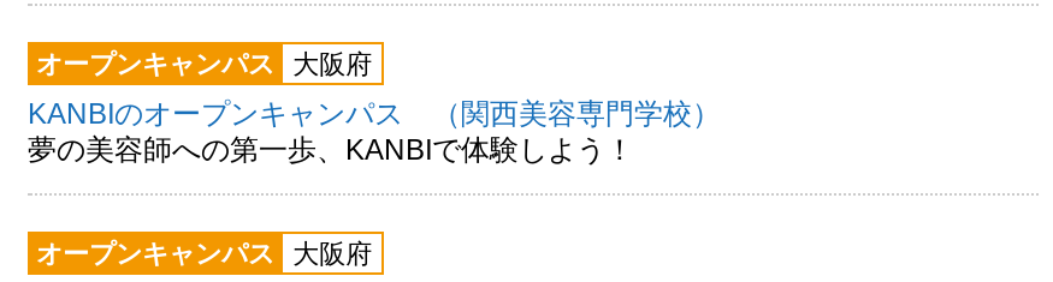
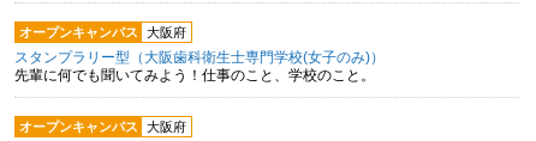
- KANBIのオープンキャンパス （関西美容専門学校）
- 夢の美容師への第一歩、KANBIで体験しよう！
+ スタンプラリー型（大阪歯科衛生士専門学校(女子のみ)）
+ 先輩に何でも聞いてみよう！仕事のこと、学校のこと。
